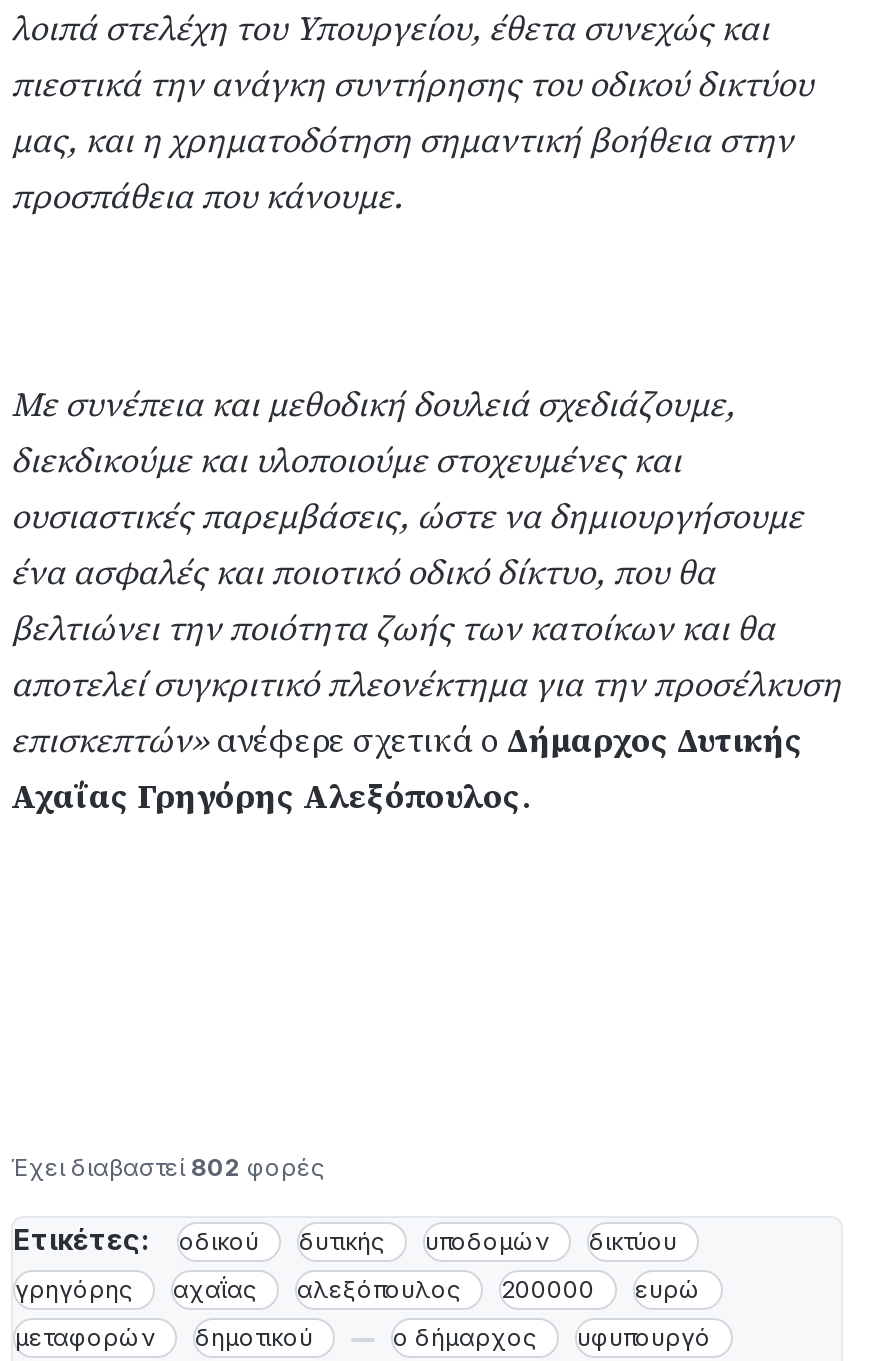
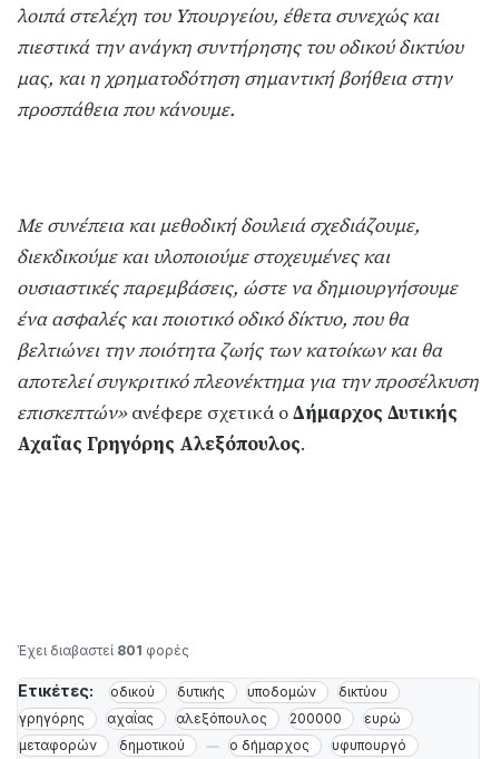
- Έχει διαβαστεί 802 φορές
+ Έχει διαβαστεί 801 φορές
